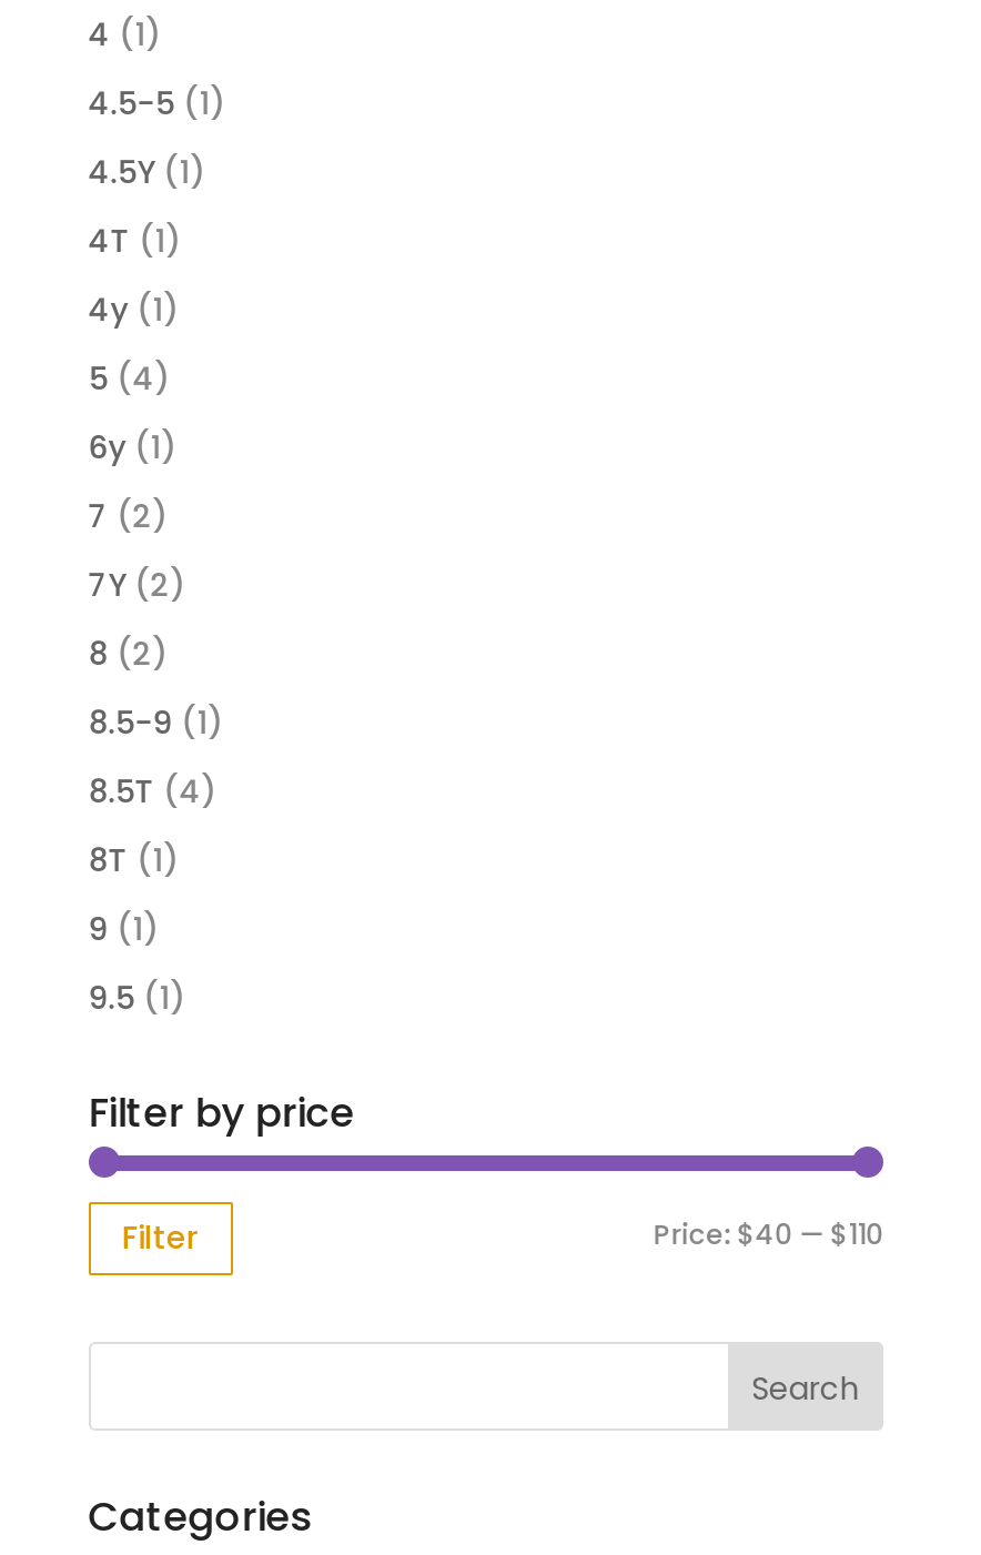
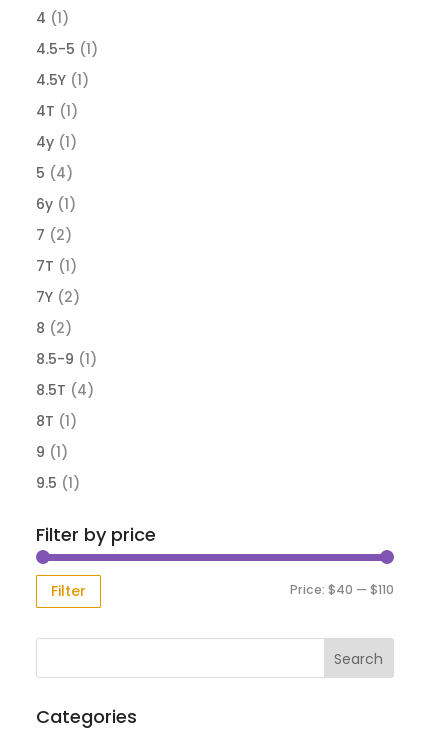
+ 7T (1)
